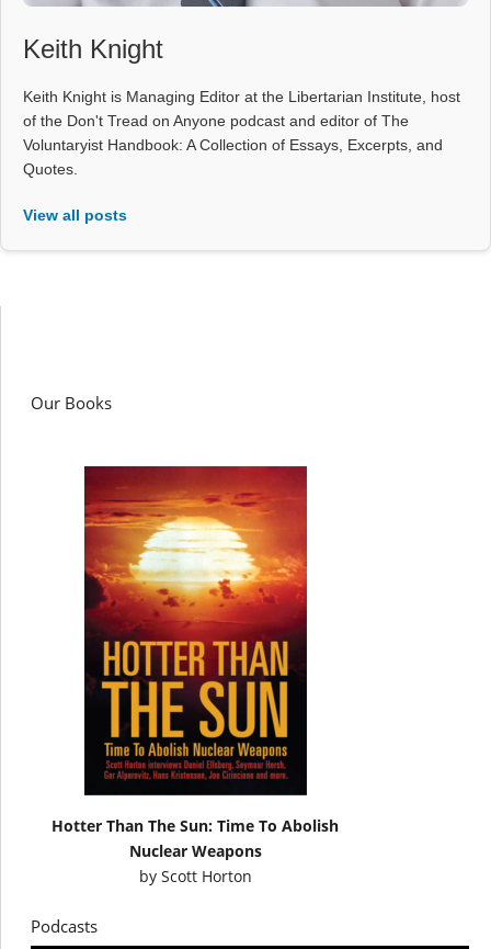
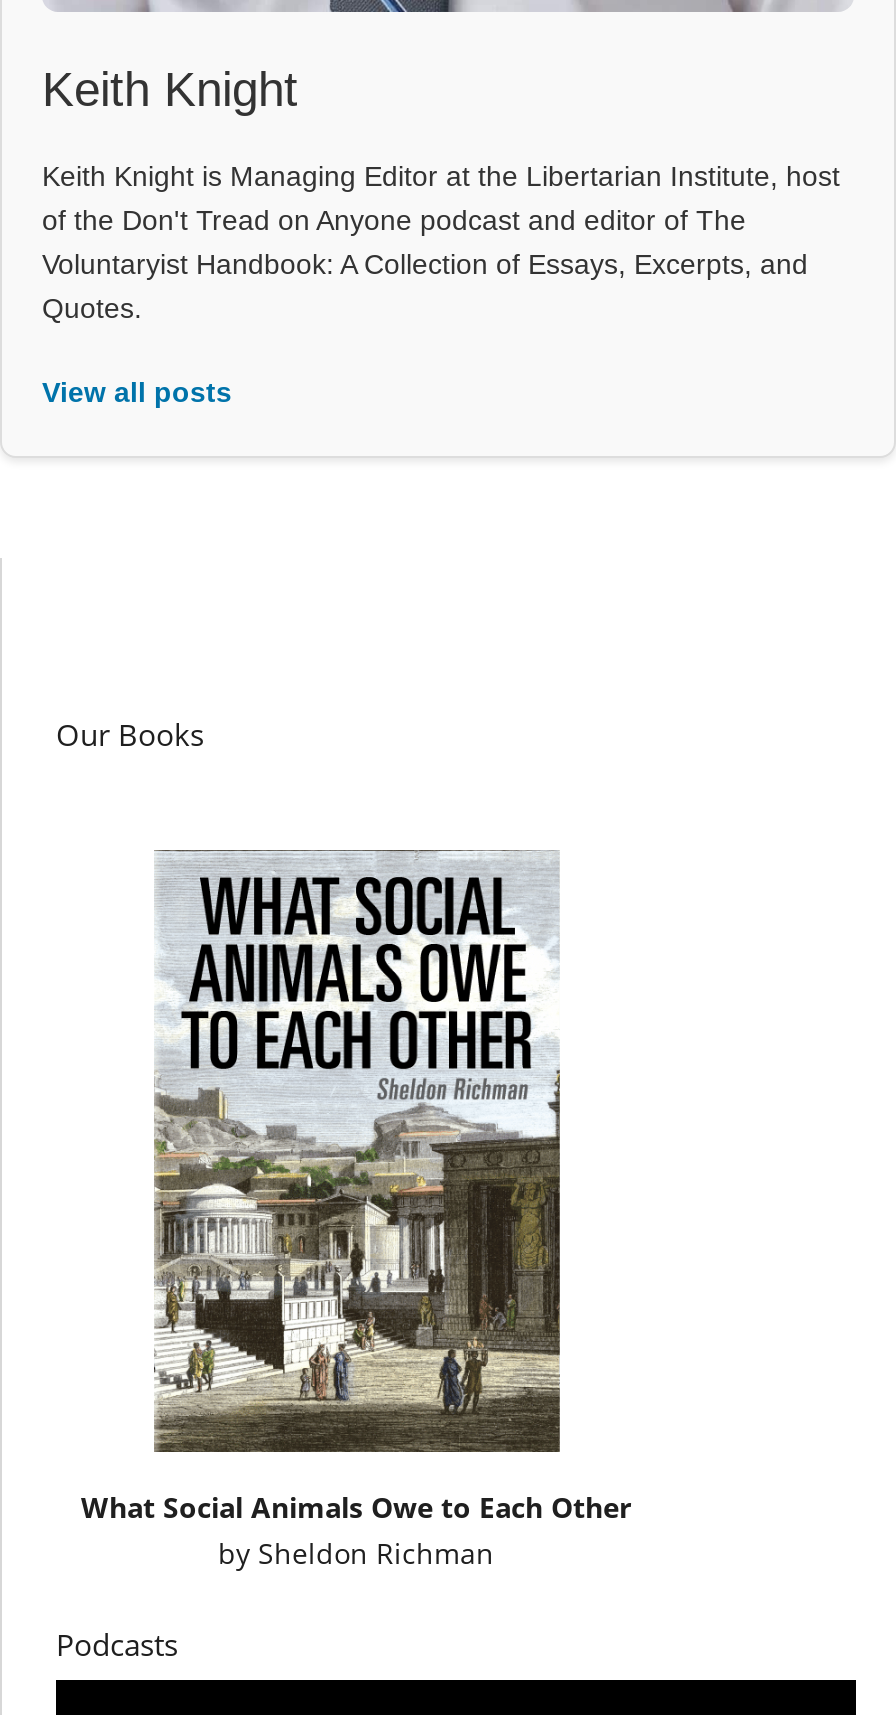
- [image]
- Hotter Than The Sun: Time To Abolish
- Nuclear Weapons
- by Scott Horton
+ [image]
+ What Social Animals Owe to Each Other
+ by Sheldon Richman
